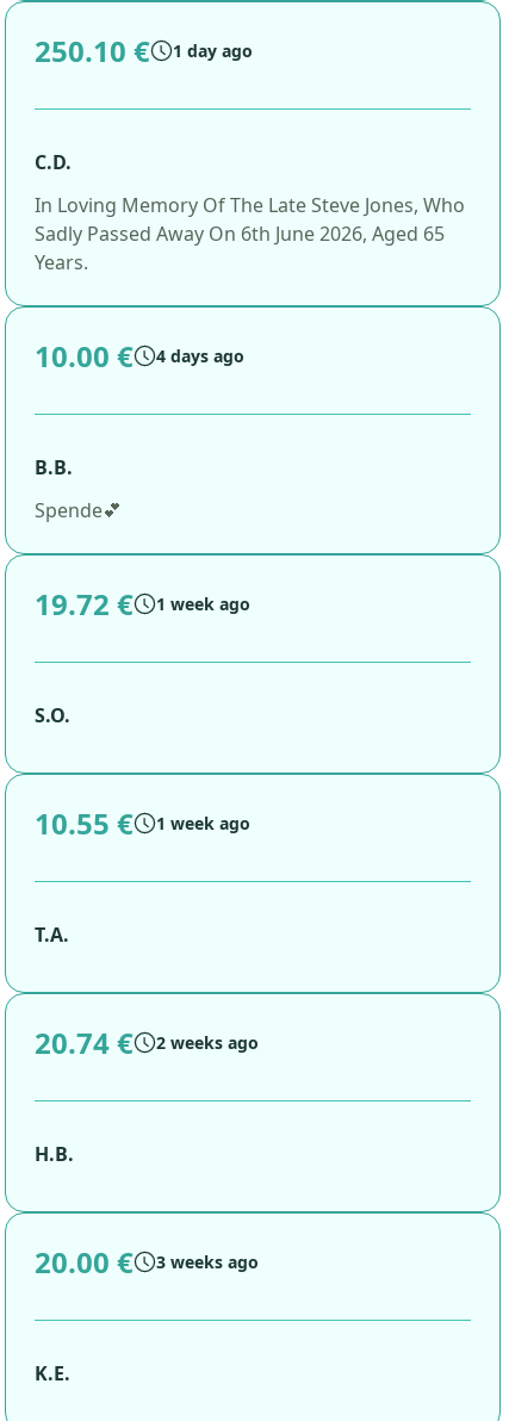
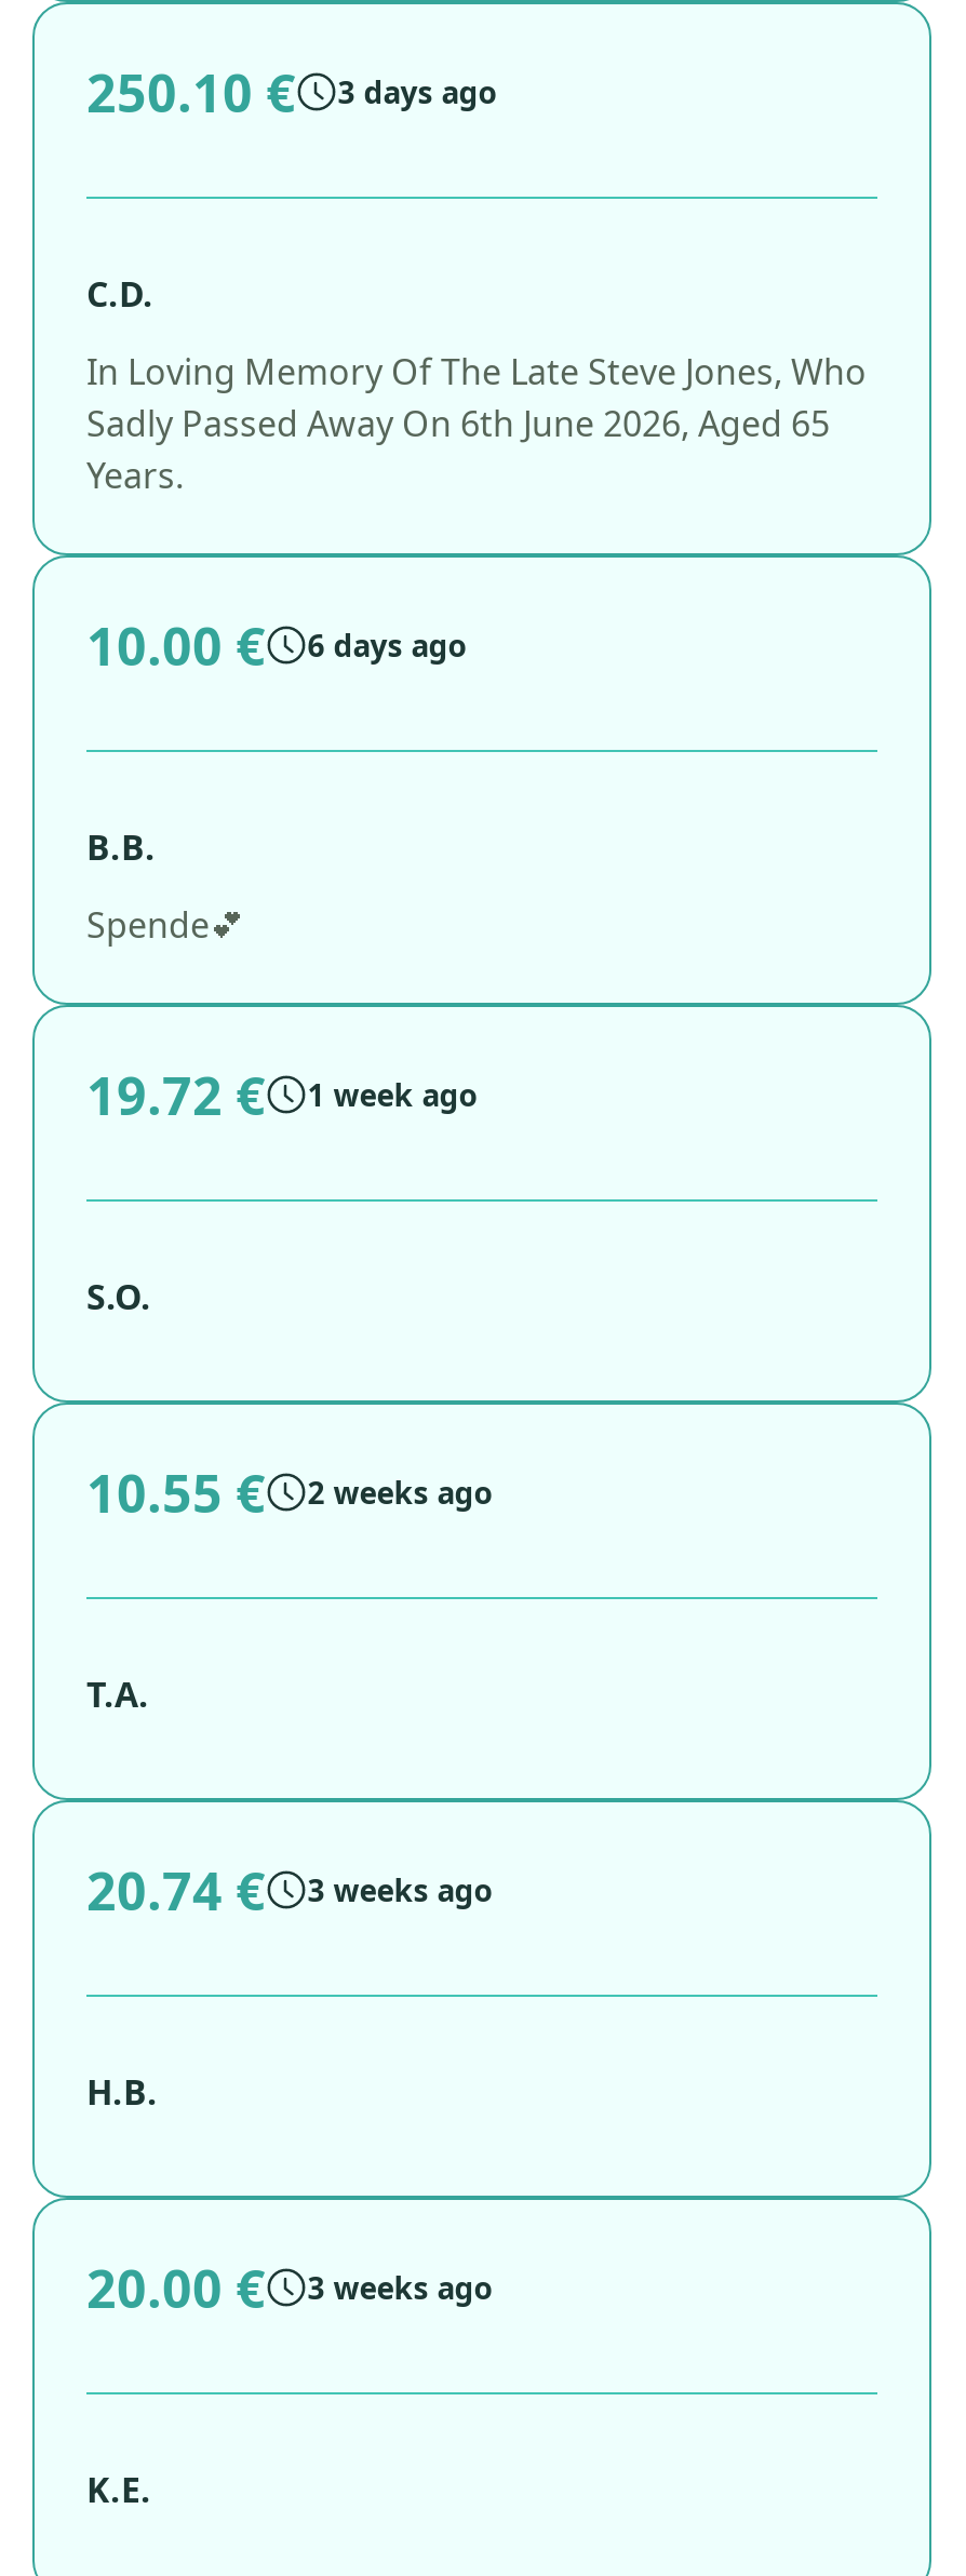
- 250.10 € 1 day ago
+ 250.10 € 3 days ago

- 10.00 € 4 days ago
+ 10.00 € 6 days ago

- 10.55 € 1 week ago
+ 10.55 € 2 weeks ago

- 20.74 € 2 weeks ago
+ 20.74 € 3 weeks ago
